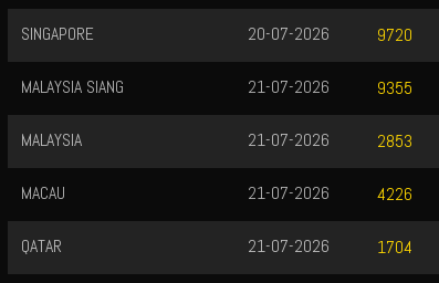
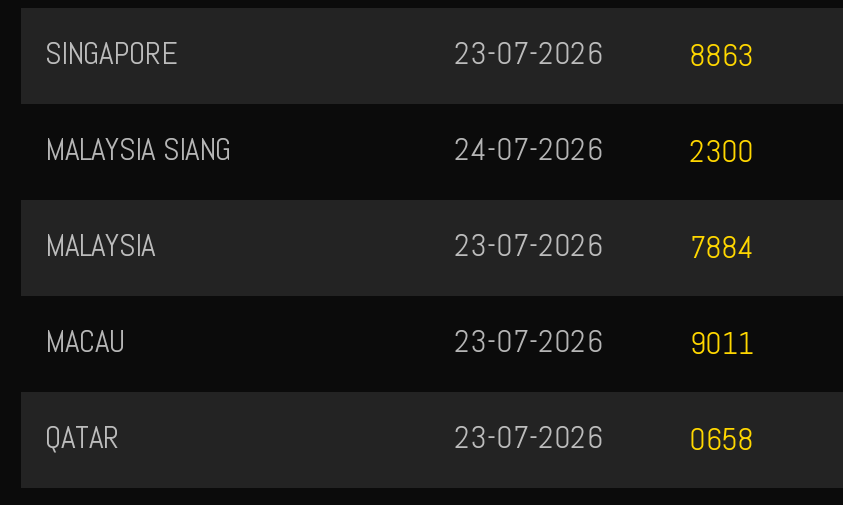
- 20-07-2026
+ 23-07-2026

- 9720
+ 8863

- 21-07-2026
+ 24-07-2026

- 9355
+ 2300

- 21-07-2026
+ 23-07-2026

- 2853
+ 7884

- 21-07-2026
+ 23-07-2026

- 4226
+ 9011

- 21-07-2026
+ 23-07-2026

- 1704
+ 0658
